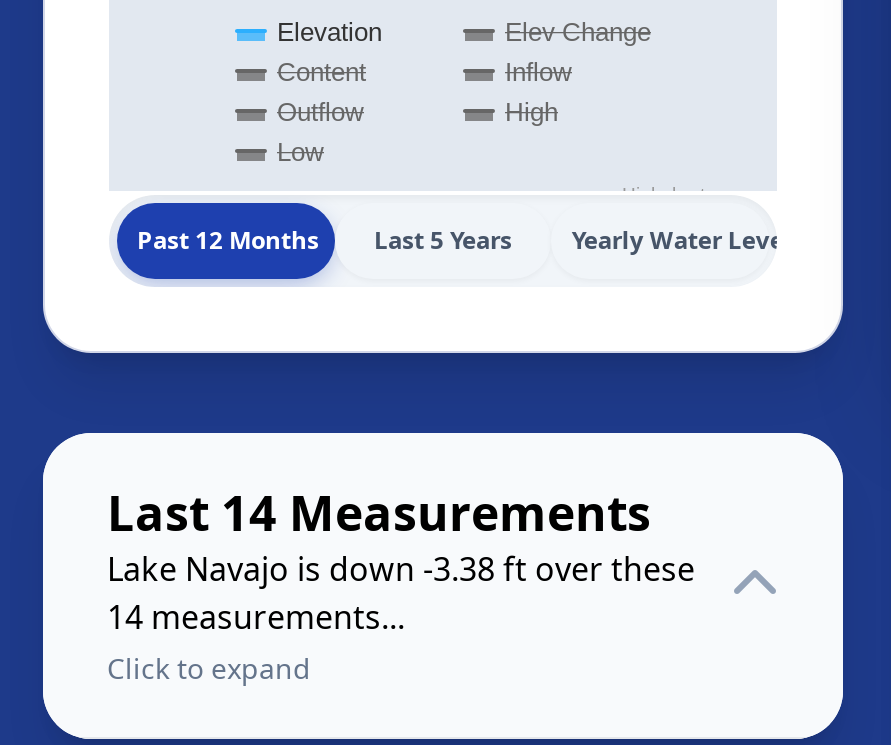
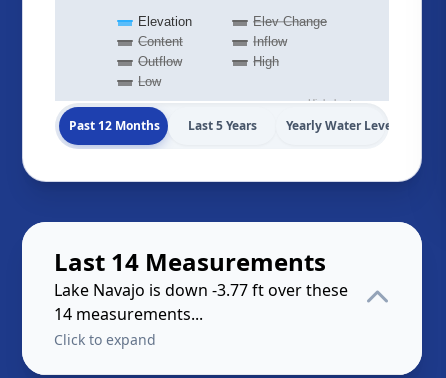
- Lake Navajo is down -3.38 ft over these
+ Lake Navajo is down -3.77 ft over these
